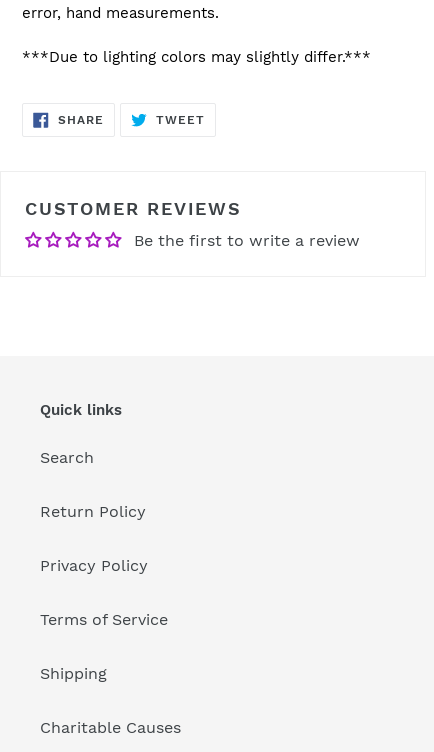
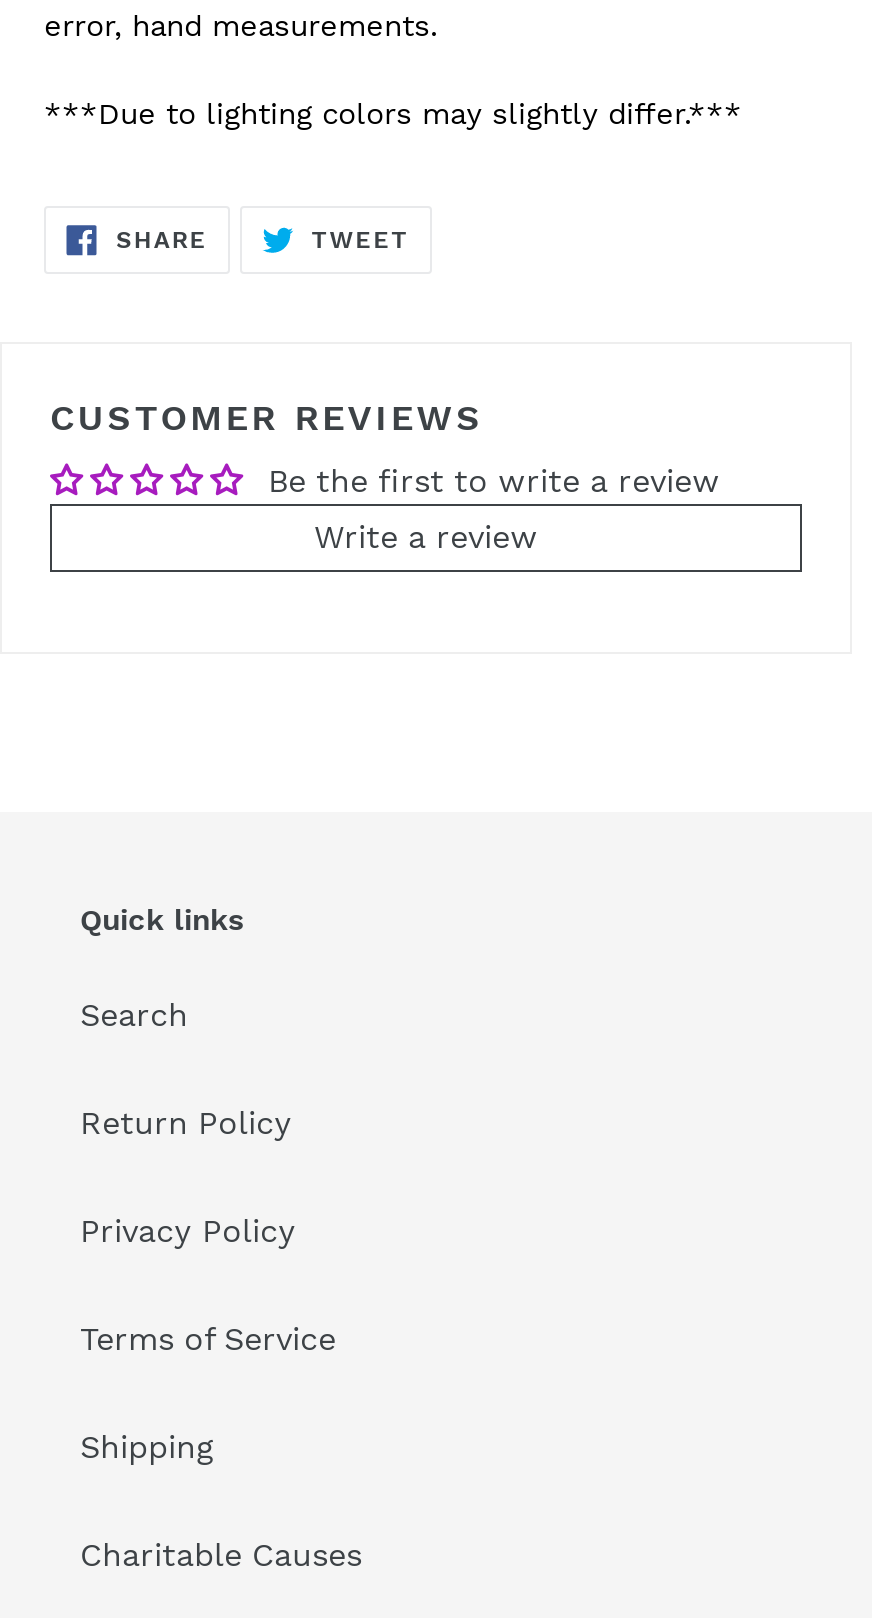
+ Write a review
